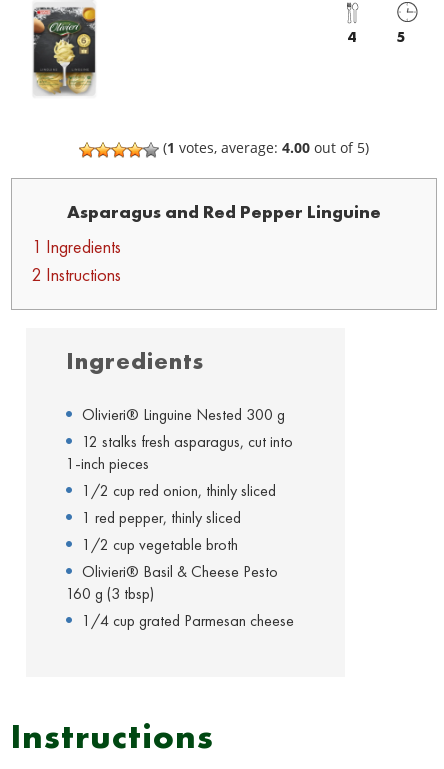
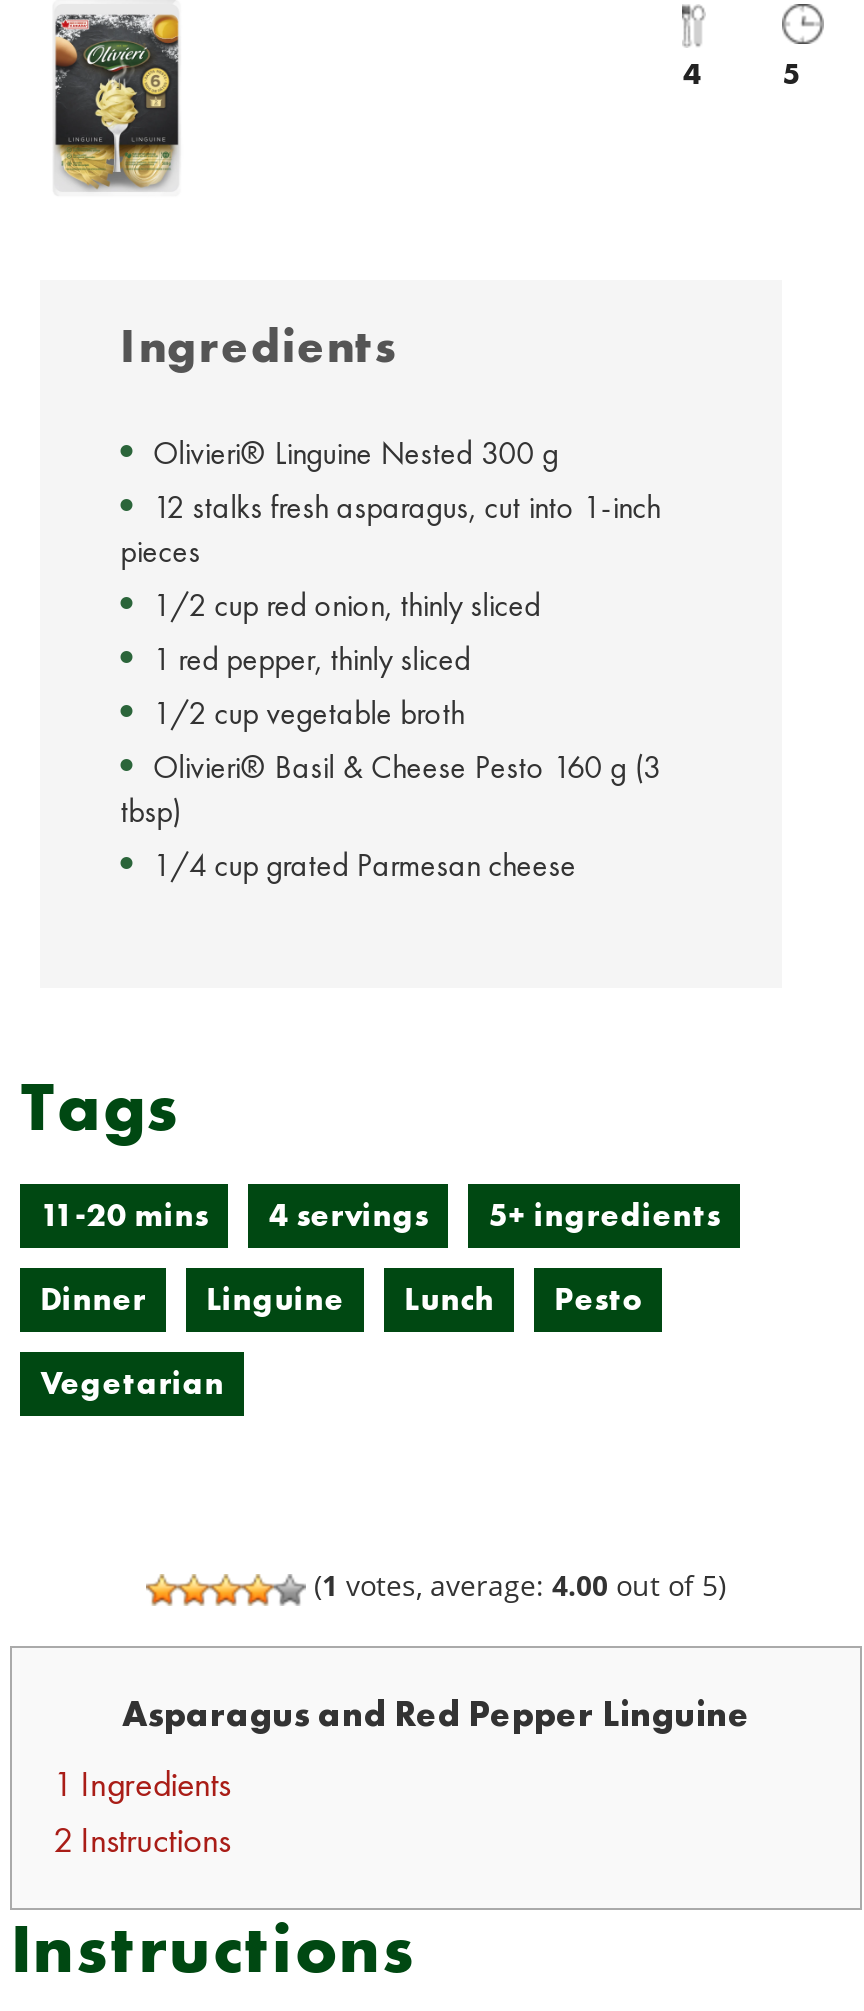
+ 12 stalks fresh asparagus, cut into 1-inch
+ pieces
+ Olivieri® Basil & Cheese Pesto 160 g (3
+ tbsp)
+ Tags
+ 11-20 mins
+ 4 servings
+ 5+ ingredients
+ Dinner
+ Linguine
+ Lunch
+ Pesto
+ Vegetarian

moved down: (1 votes, average: 4.00 out of 5) | Asparagus and Red Pepper Linguine | 1 Ingredients | 2 Instructions

moved up: Ingredients | Olivieri® Linguine Nested 300 g

- 12 stalks fresh asparagus, cut into
- 1-inch pieces
- Olivieri® Basil & Cheese Pesto
- 160 g (3 tbsp)

moved up: 1/2 cup red onion, thinly sliced | 1 red pepper, thinly sliced | 1/2 cup vegetable broth

moved up: 1/4 cup grated Parmesan cheese
